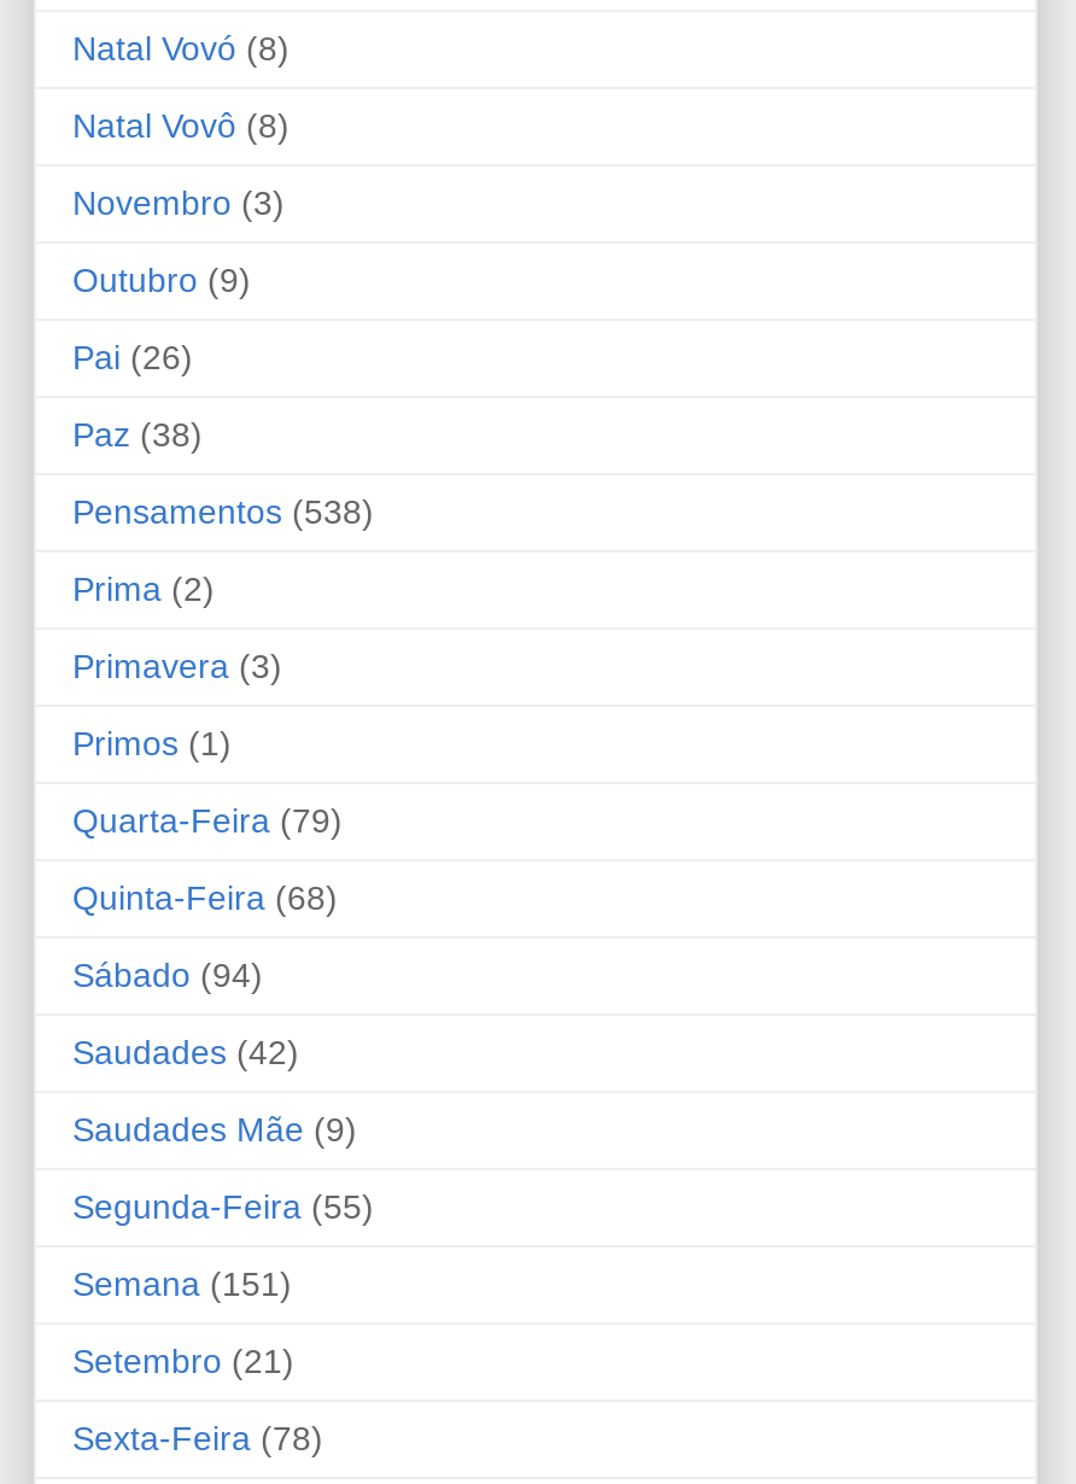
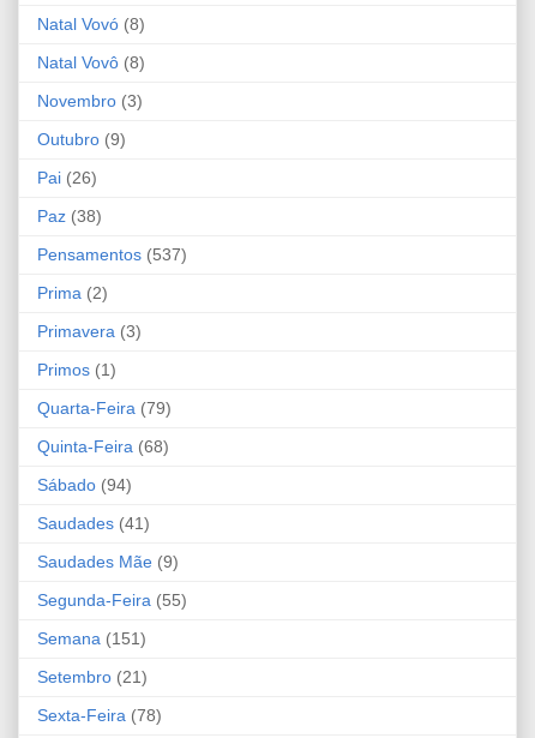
- Pensamentos (538)
+ Pensamentos (537)

- Saudades (42)
+ Saudades (41)
